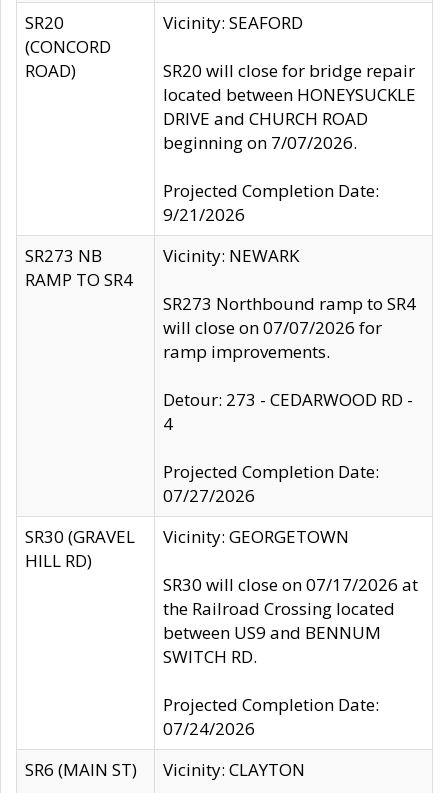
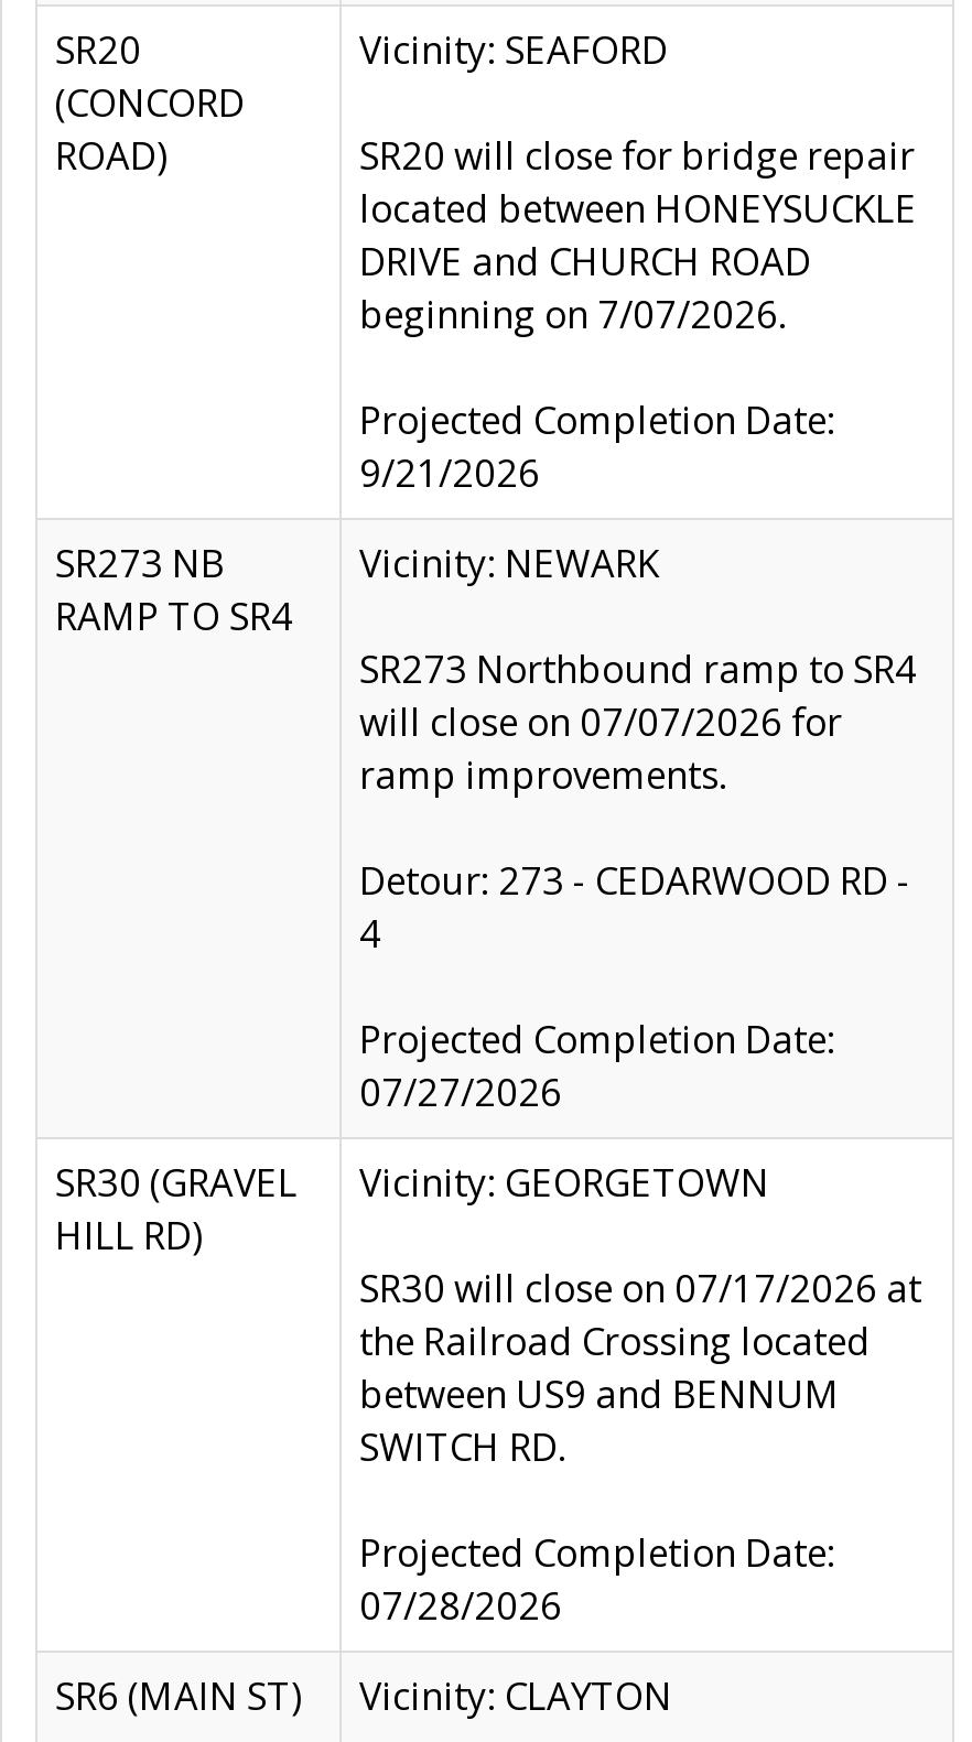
- 07/24/2026
+ 07/28/2026
